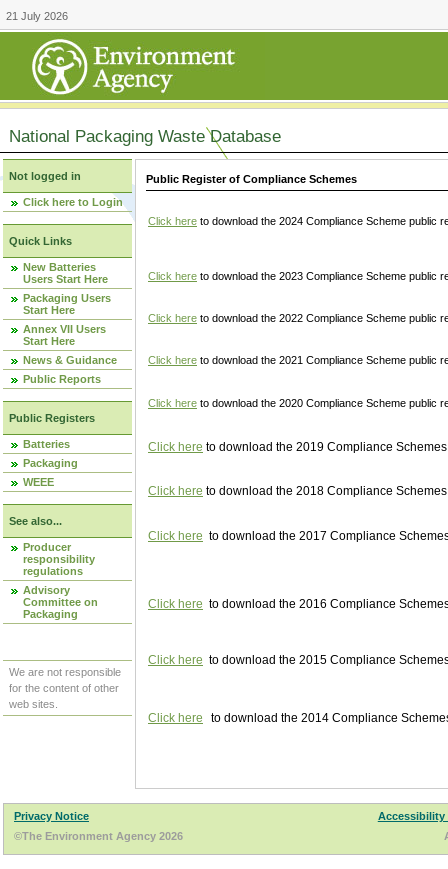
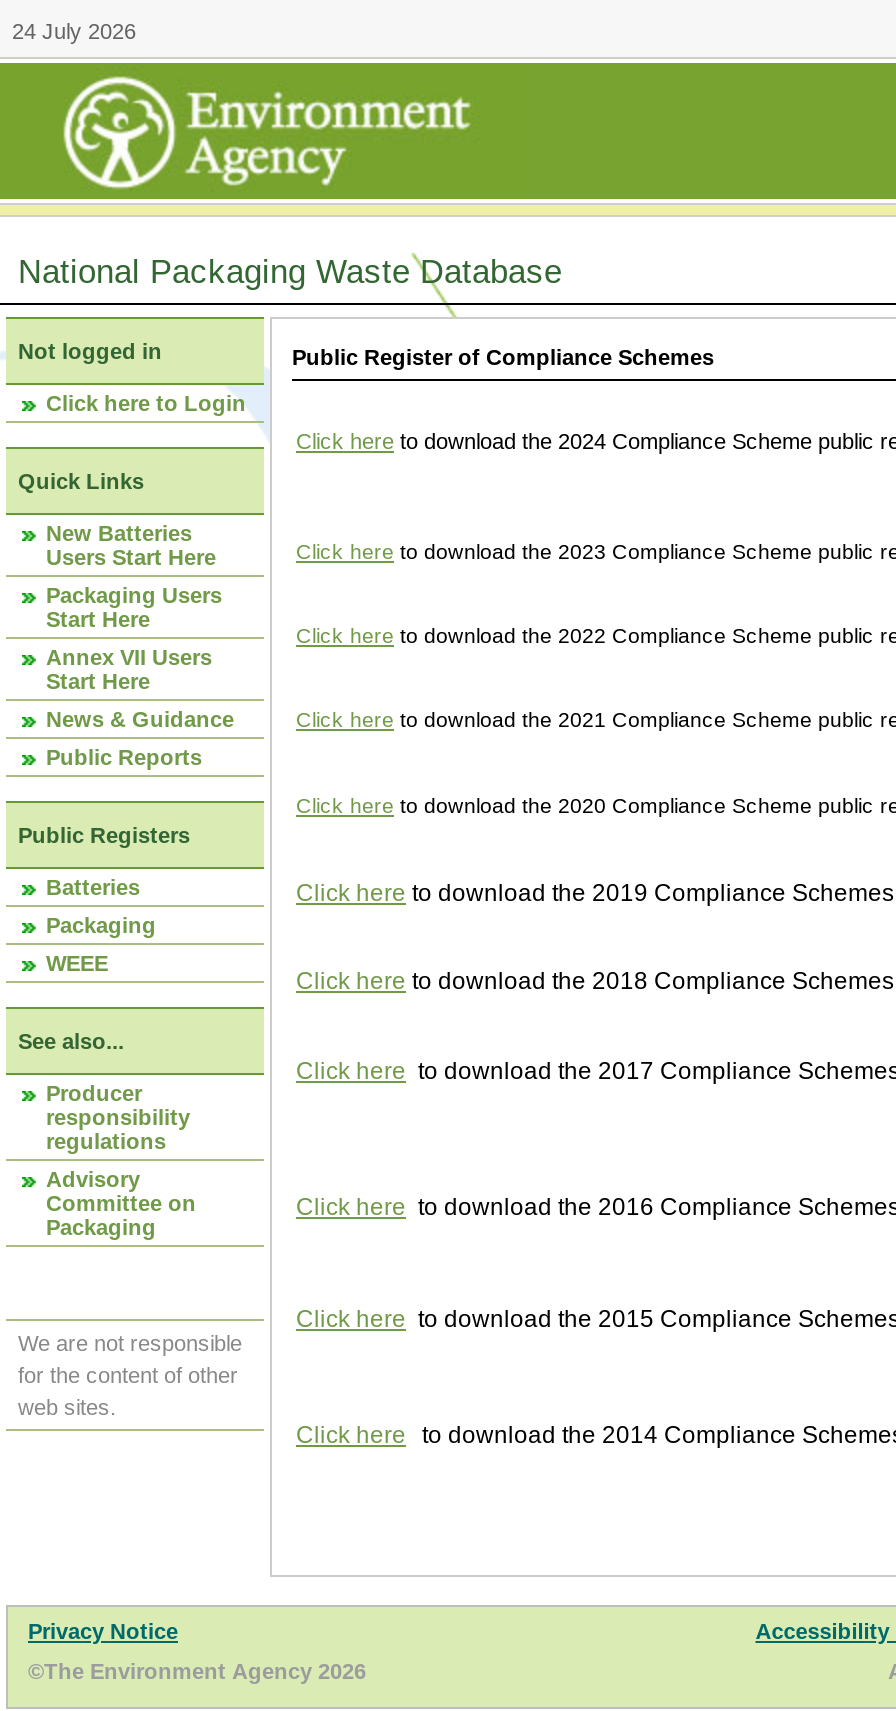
- 21 July 2026
+ 24 July 2026
